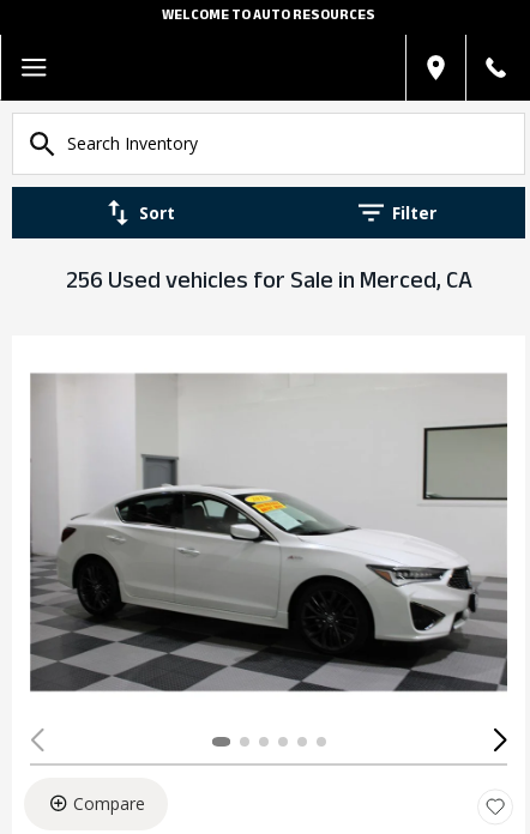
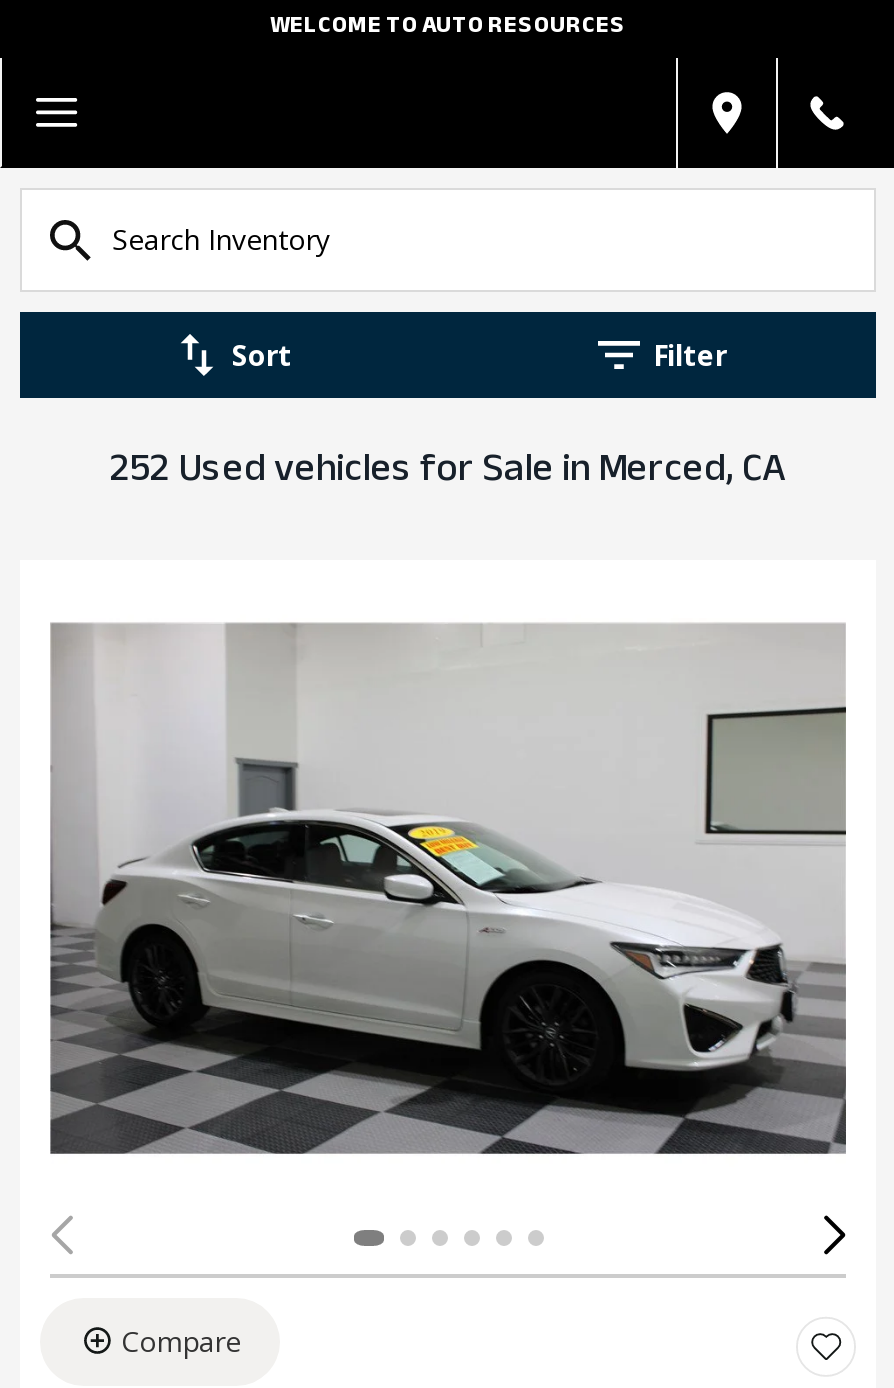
- 256 Used vehicles for Sale in Merced, CA
+ 252 Used vehicles for Sale in Merced, CA
